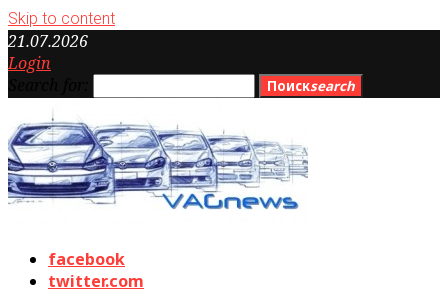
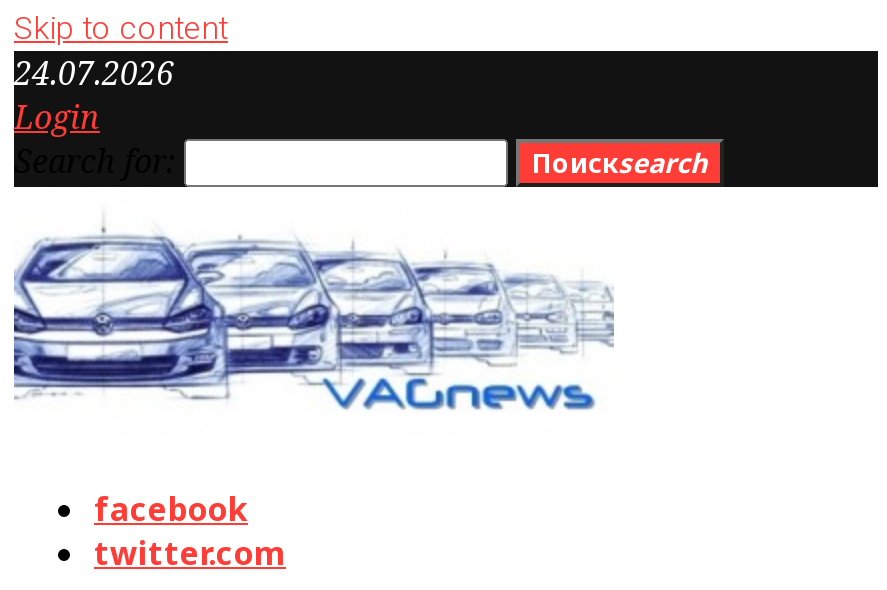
- 21.07.2026
+ 24.07.2026
